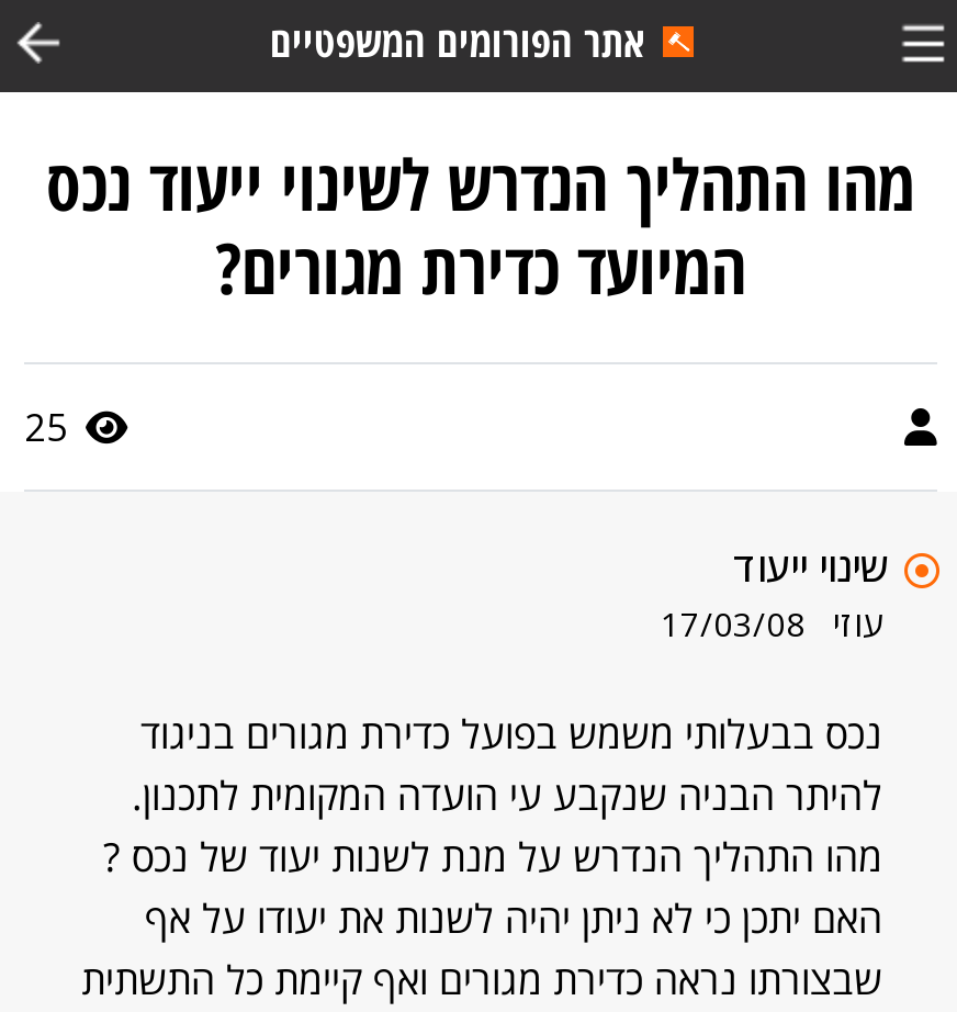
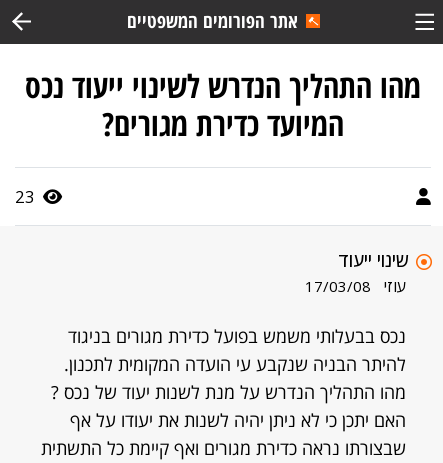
- 25
+ 23
